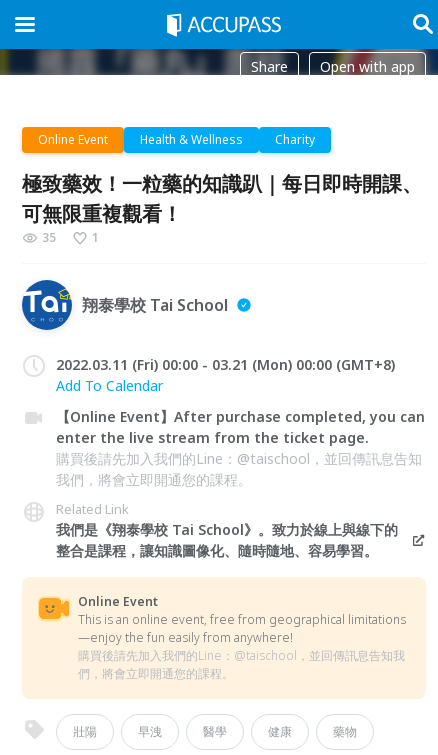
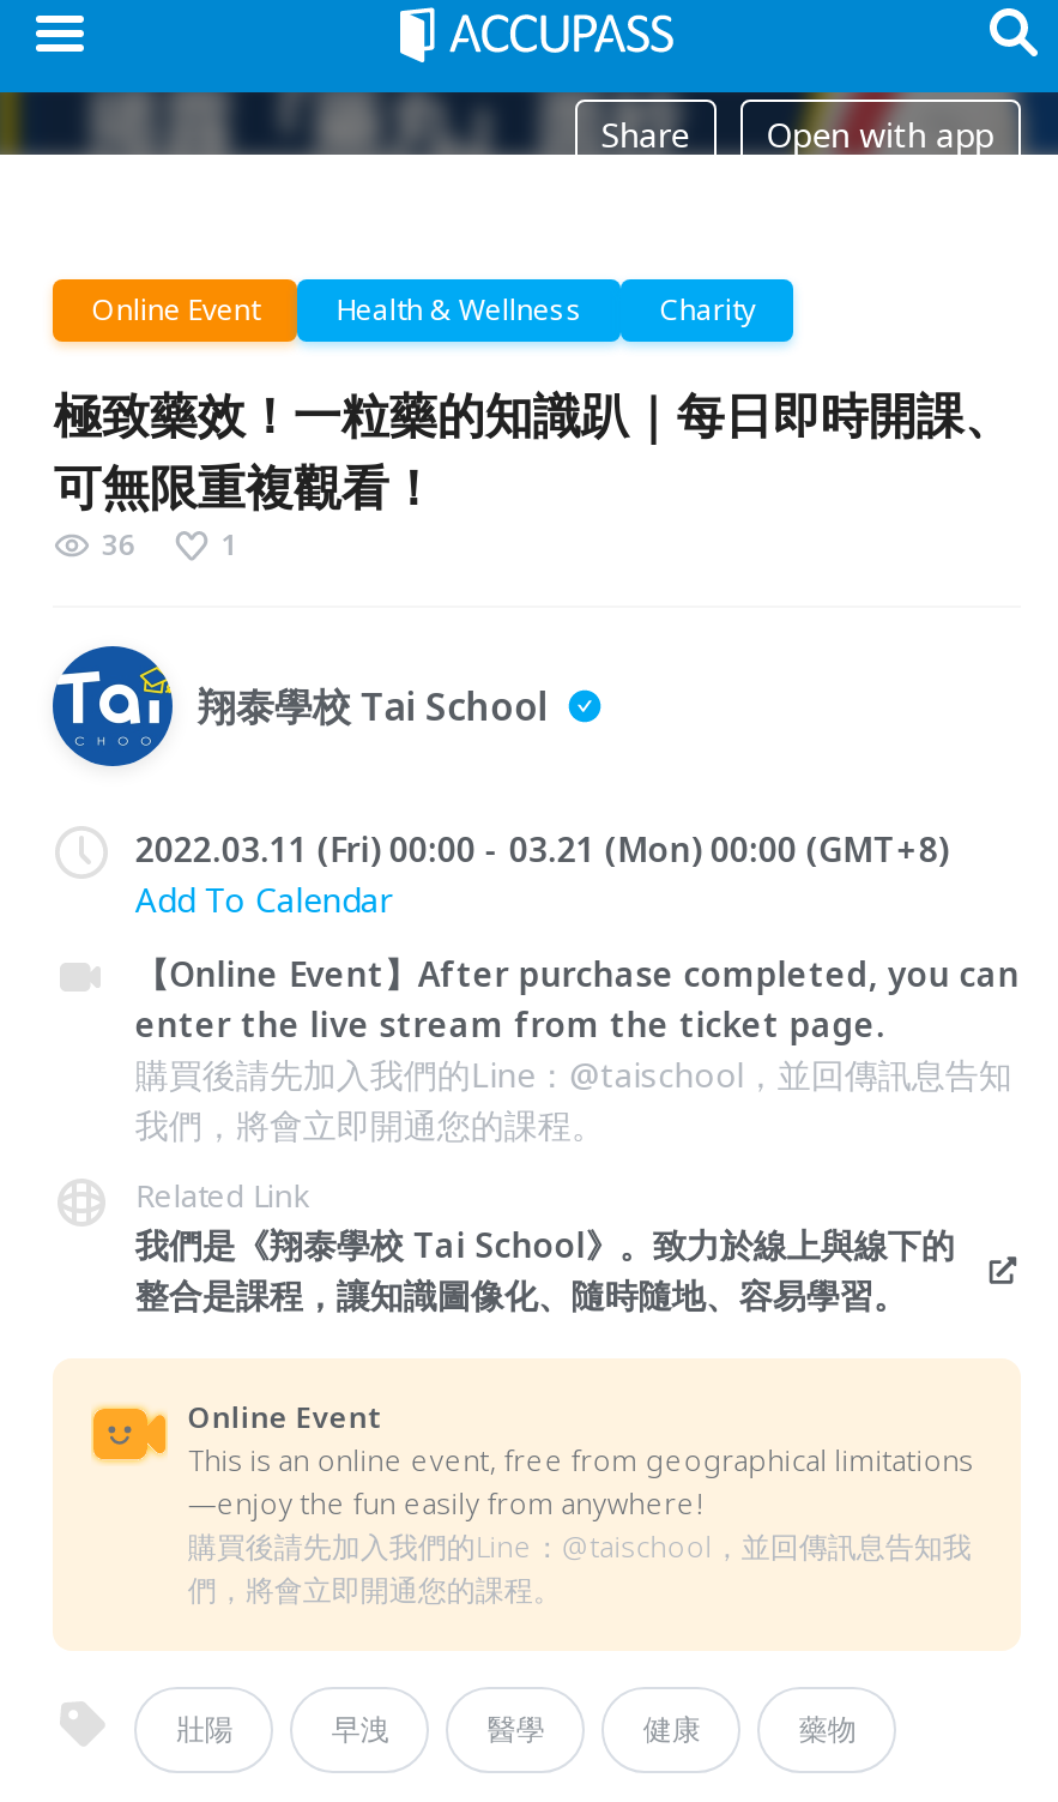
- 35
+ 36
